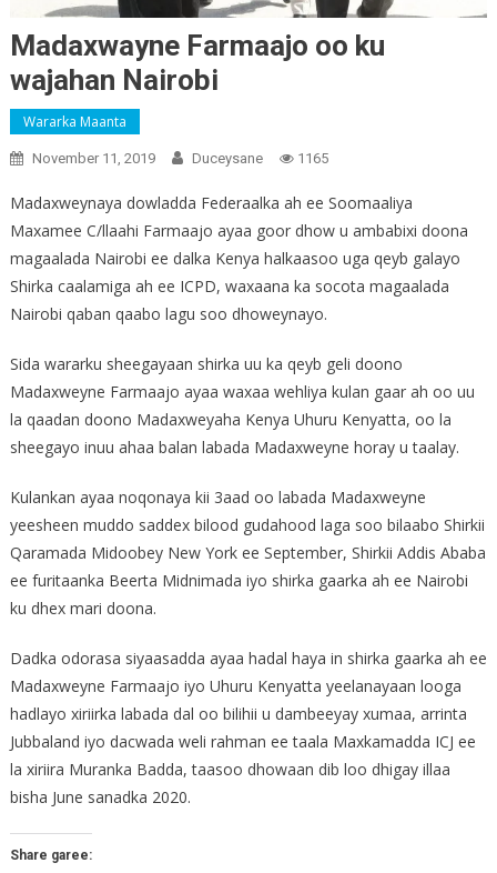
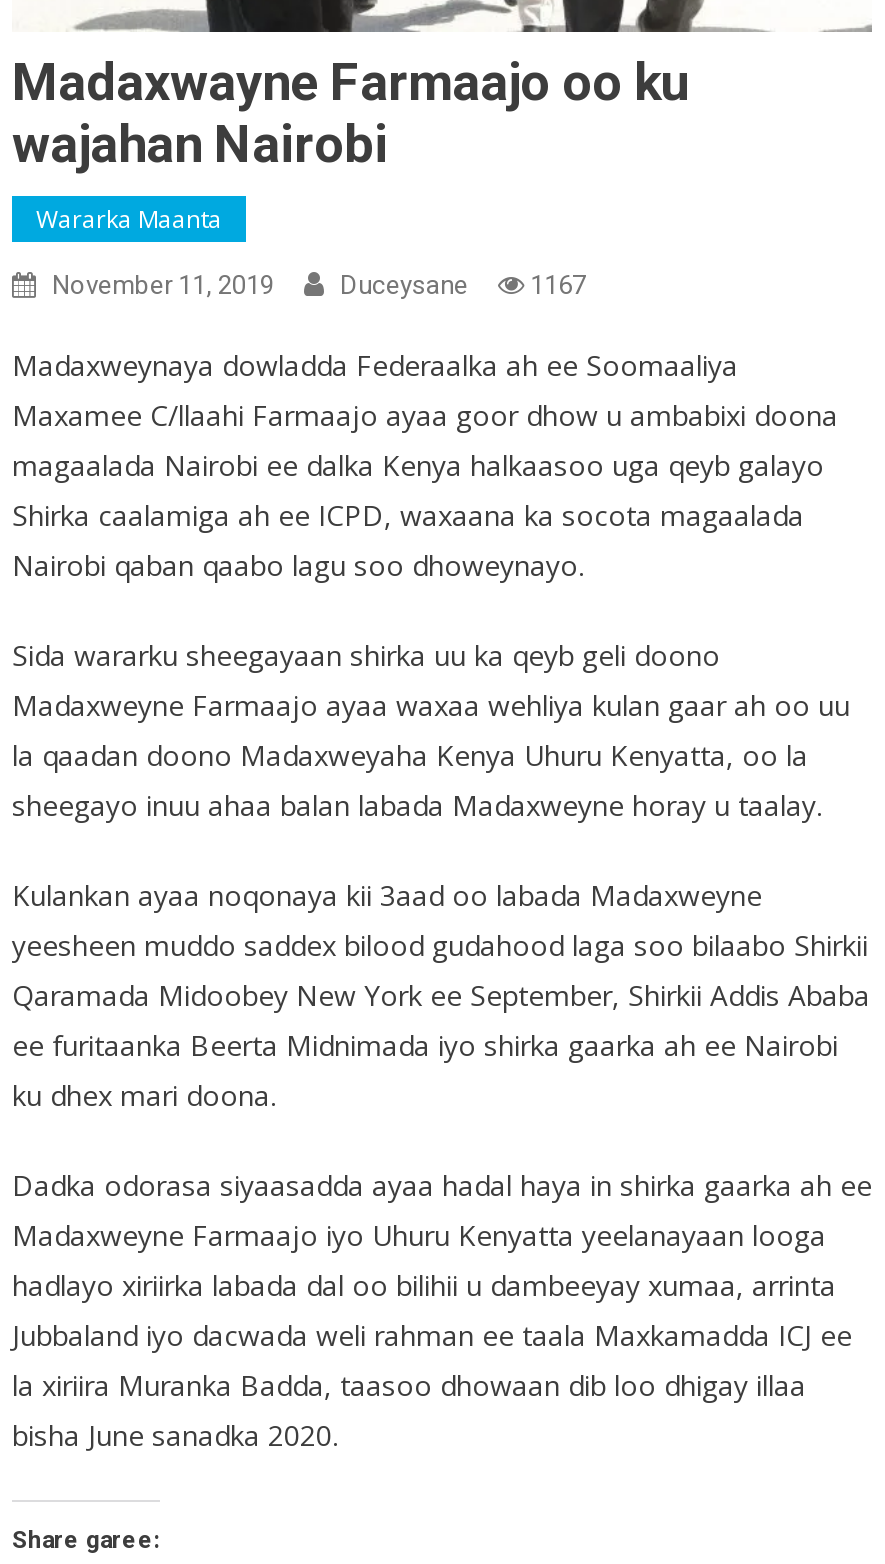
- 1165
+ 1167
